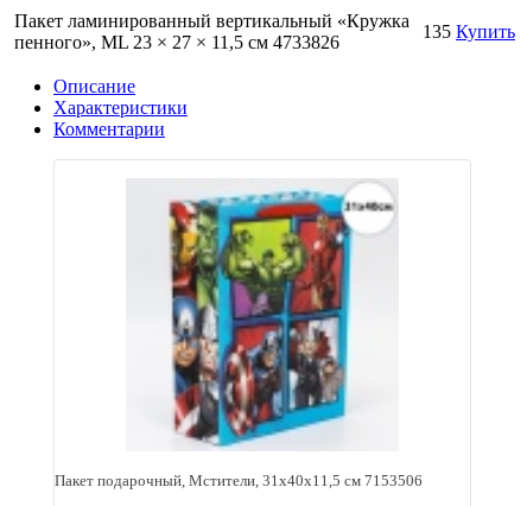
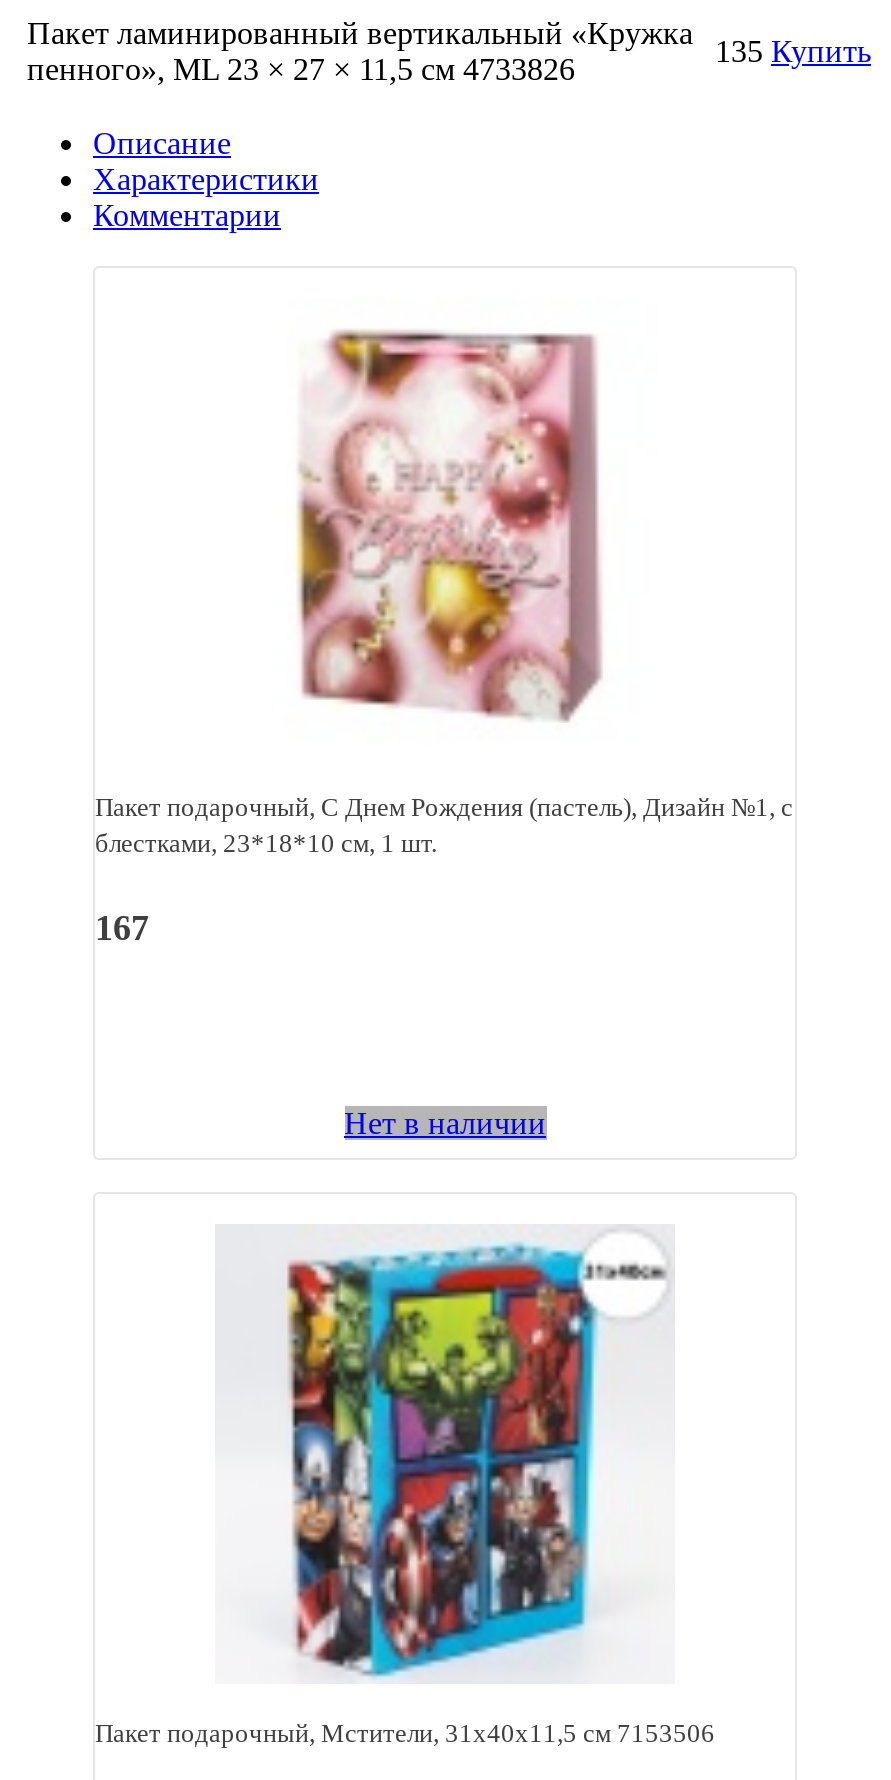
+ [image]
+ Пакет подарочный, С Днем Рождения (пастель), Дизайн №1, с
+ блестками, 23*18*10 см, 1 шт.
+ 167

+ Нет в наличии
